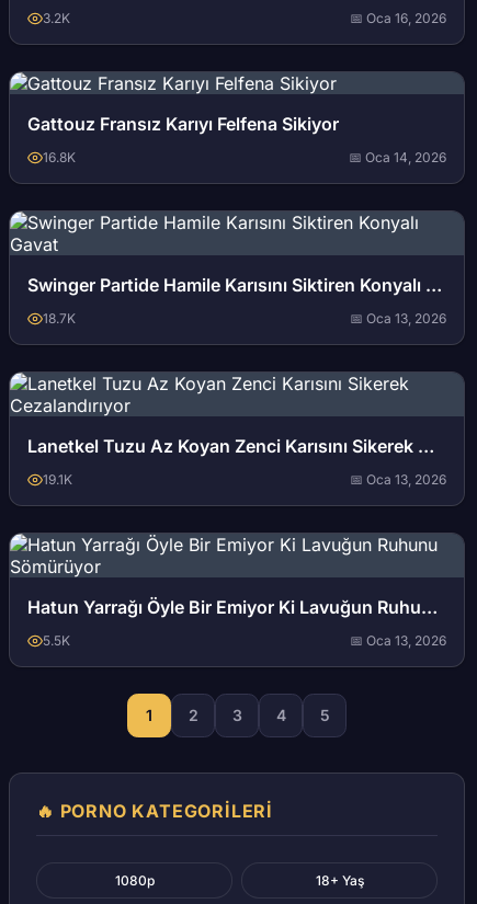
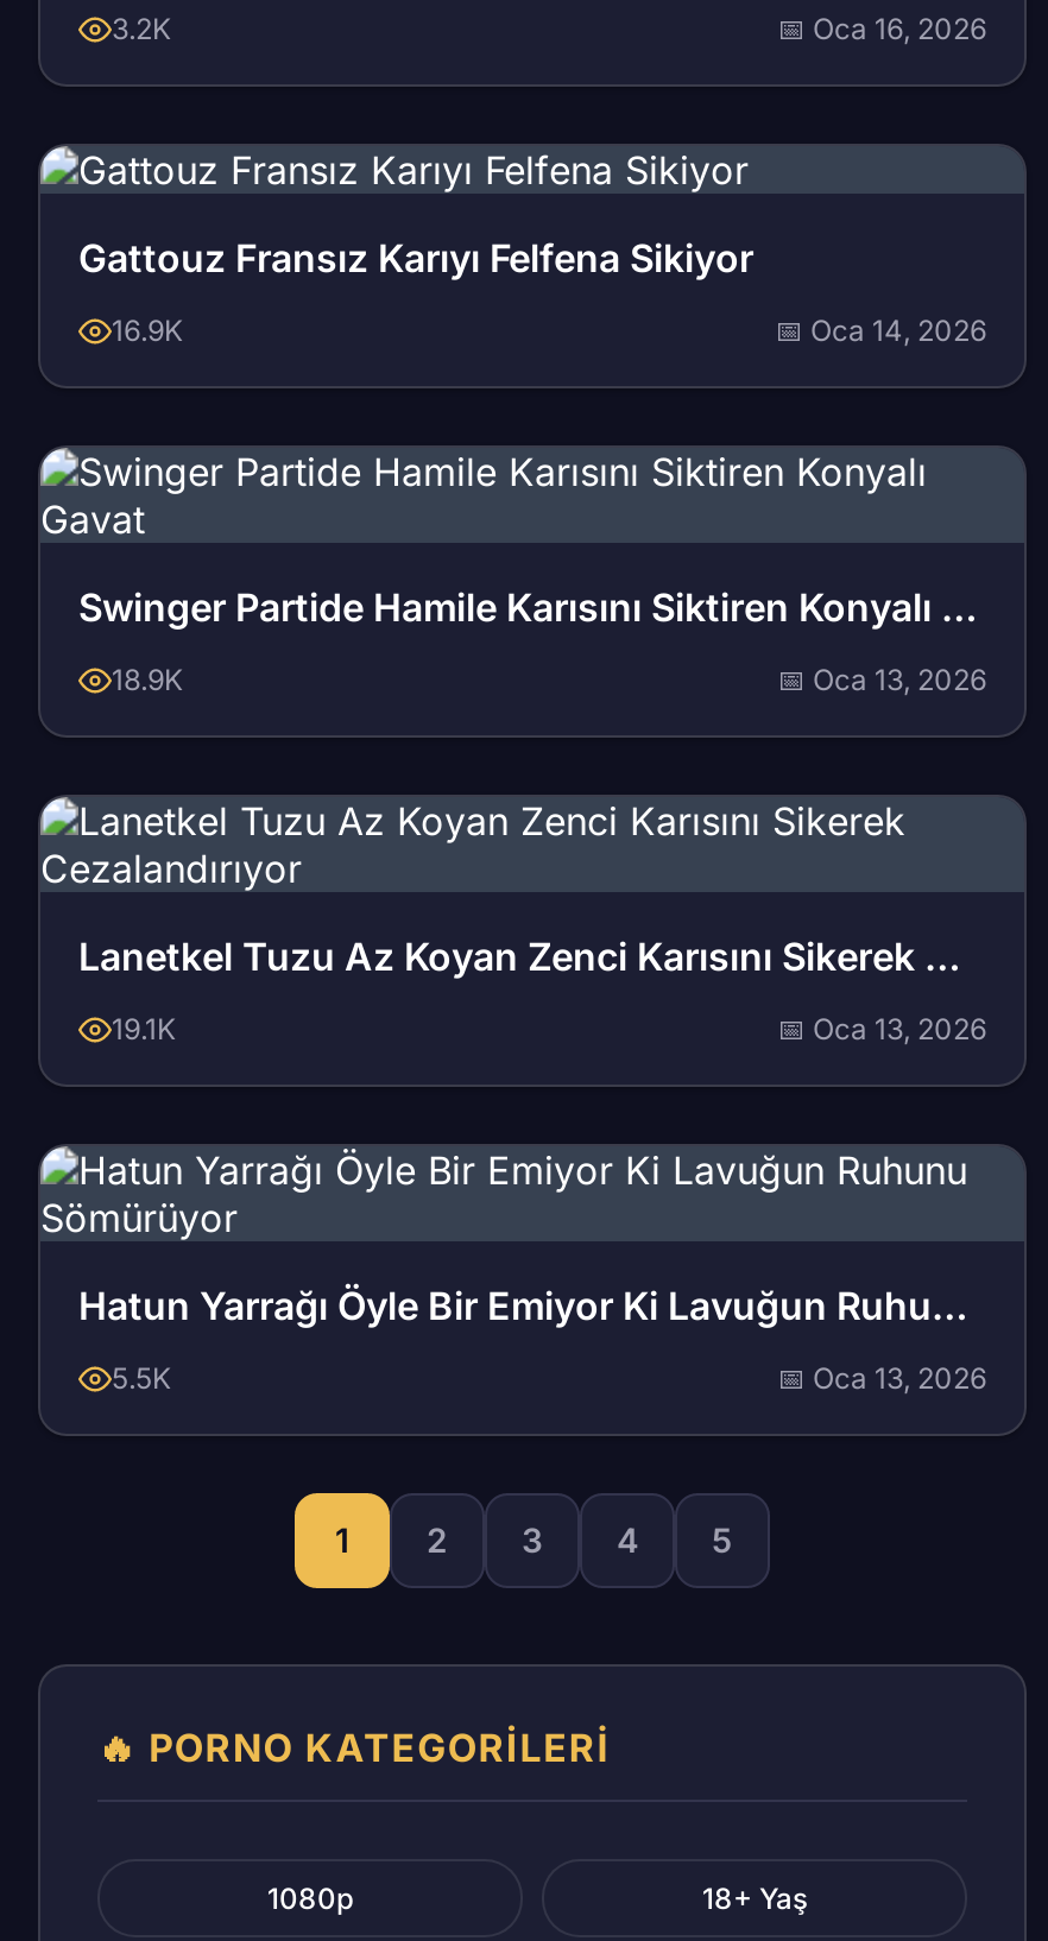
- 16.8K
+ 16.9K

- 18.7K
+ 18.9K
